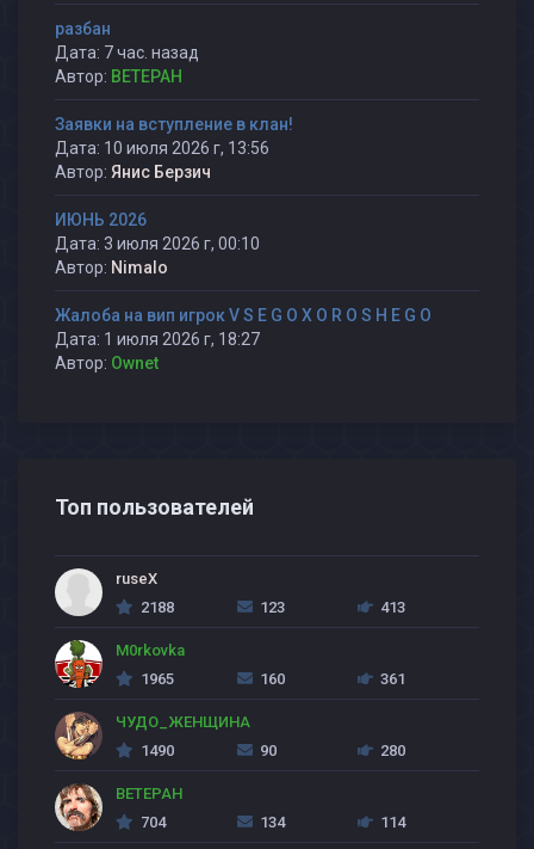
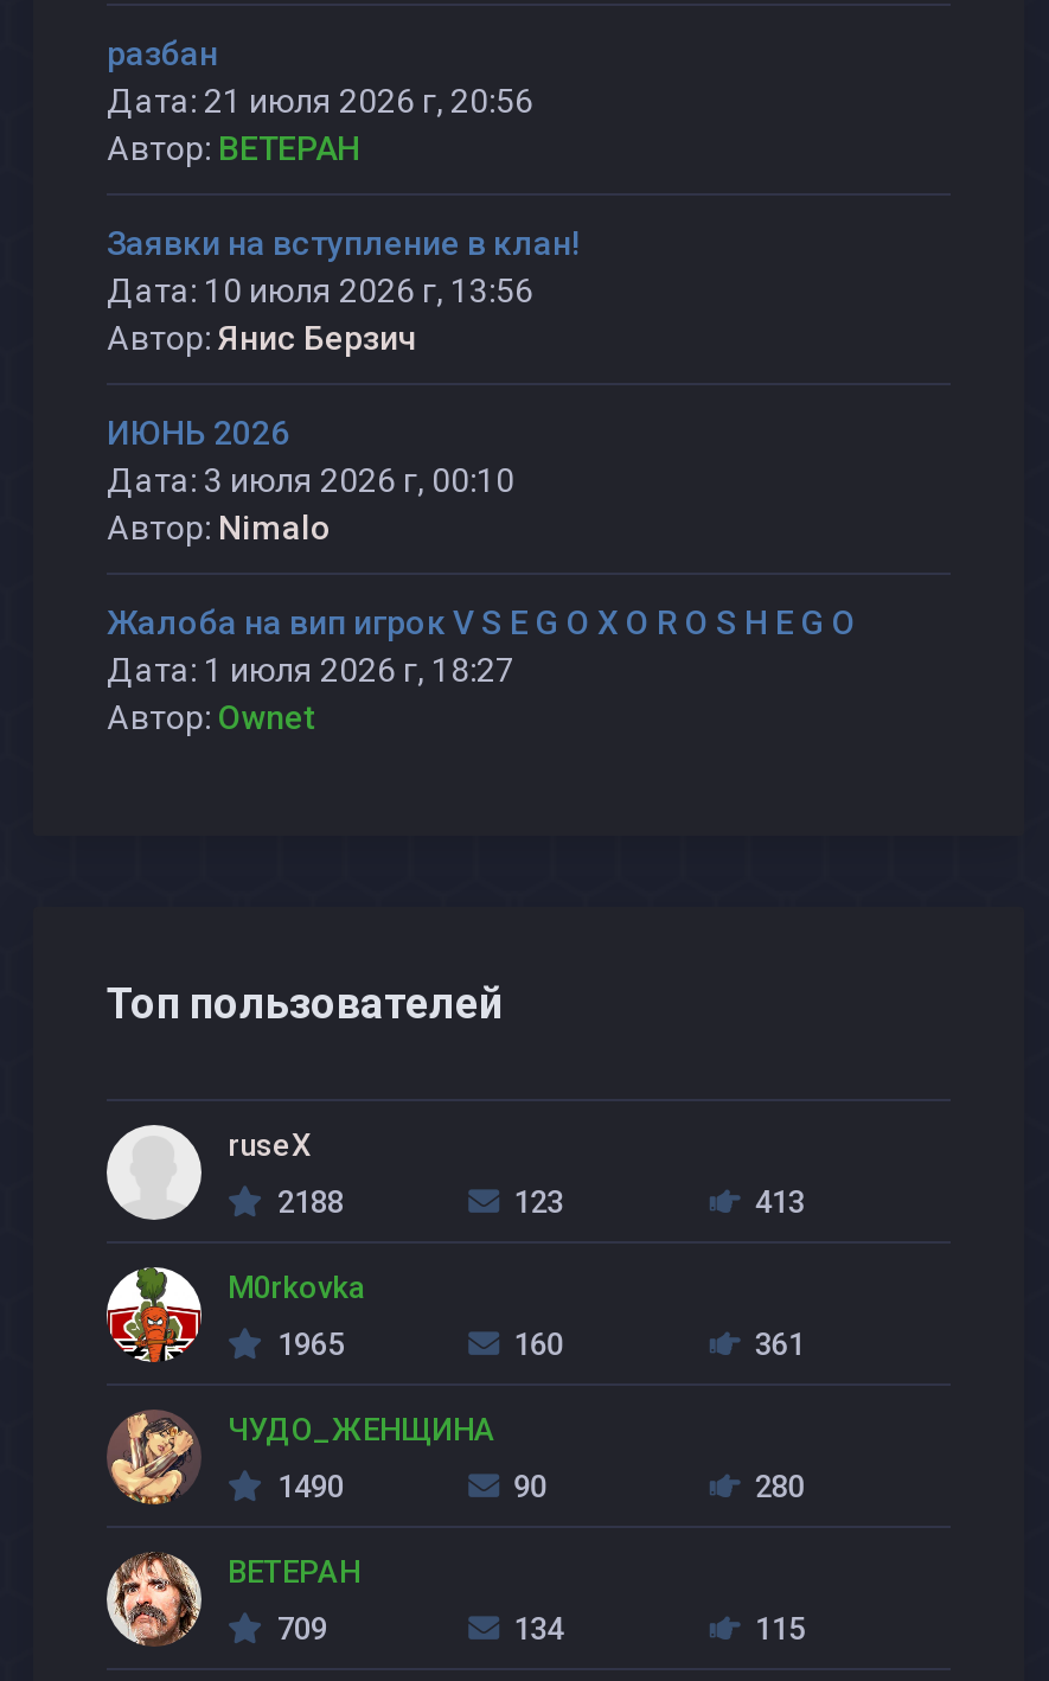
- Дата: 7 час. назад
+ Дата: 21 июля 2026 г, 20:56

- 704
+ 709

- 114
+ 115
